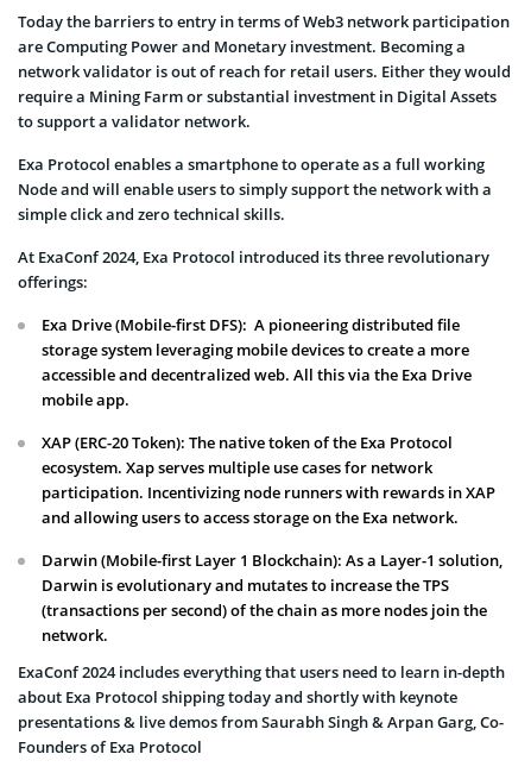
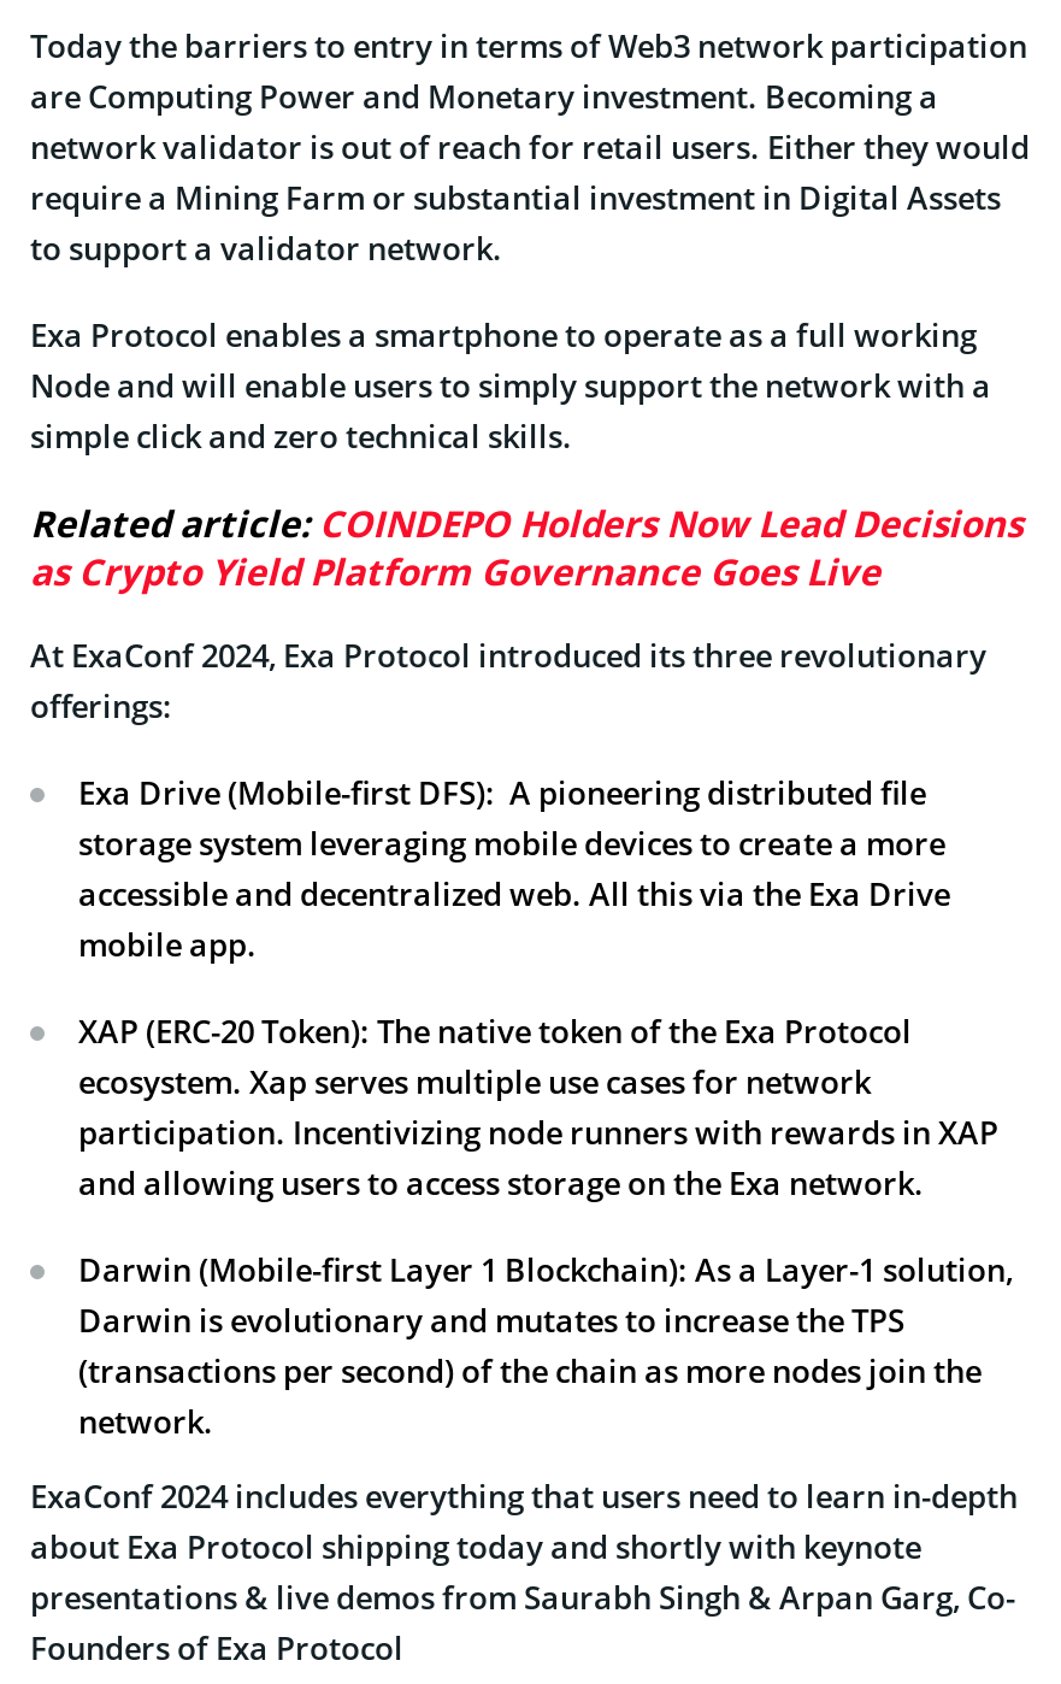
+ Related article: COINDEPO Holders Now Lead Decisions
+ as Crypto Yield Platform Governance Goes Live
